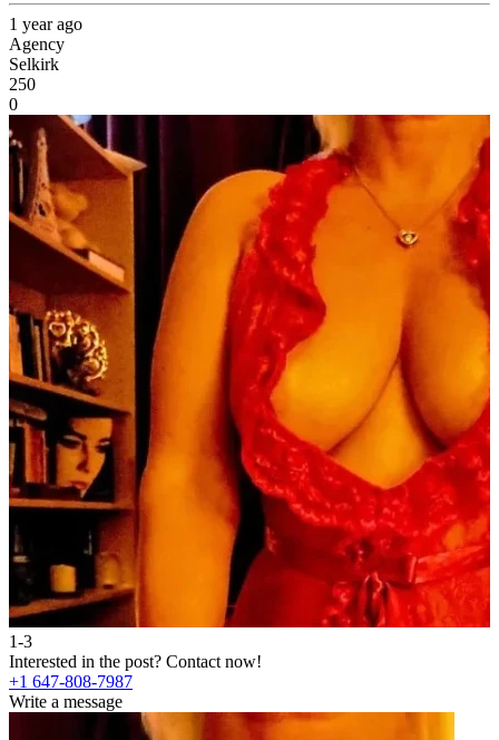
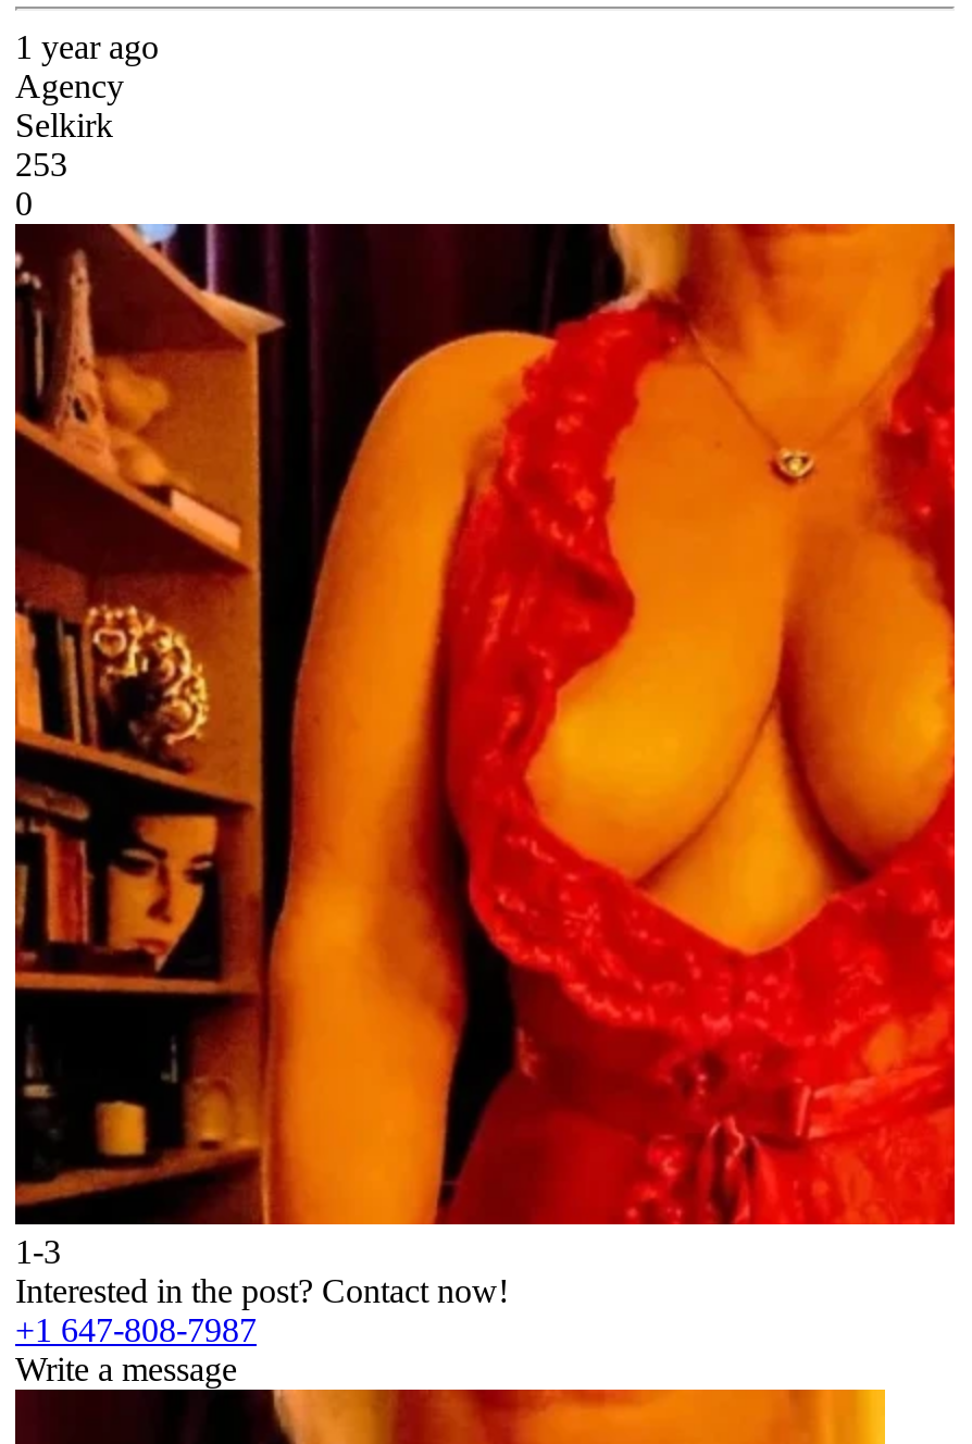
- 250
+ 253
